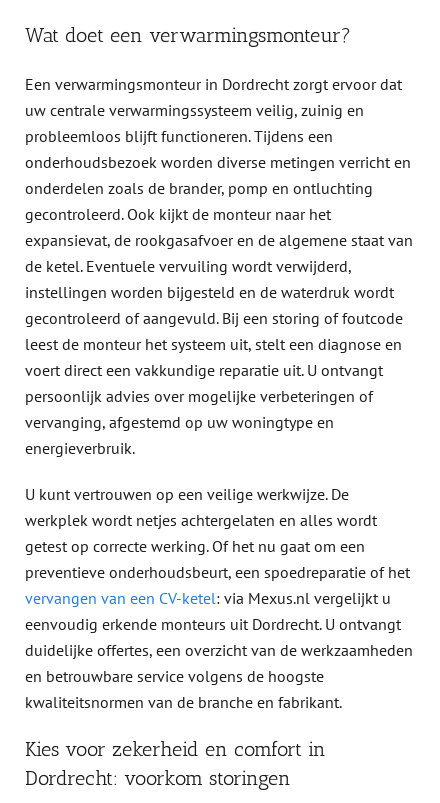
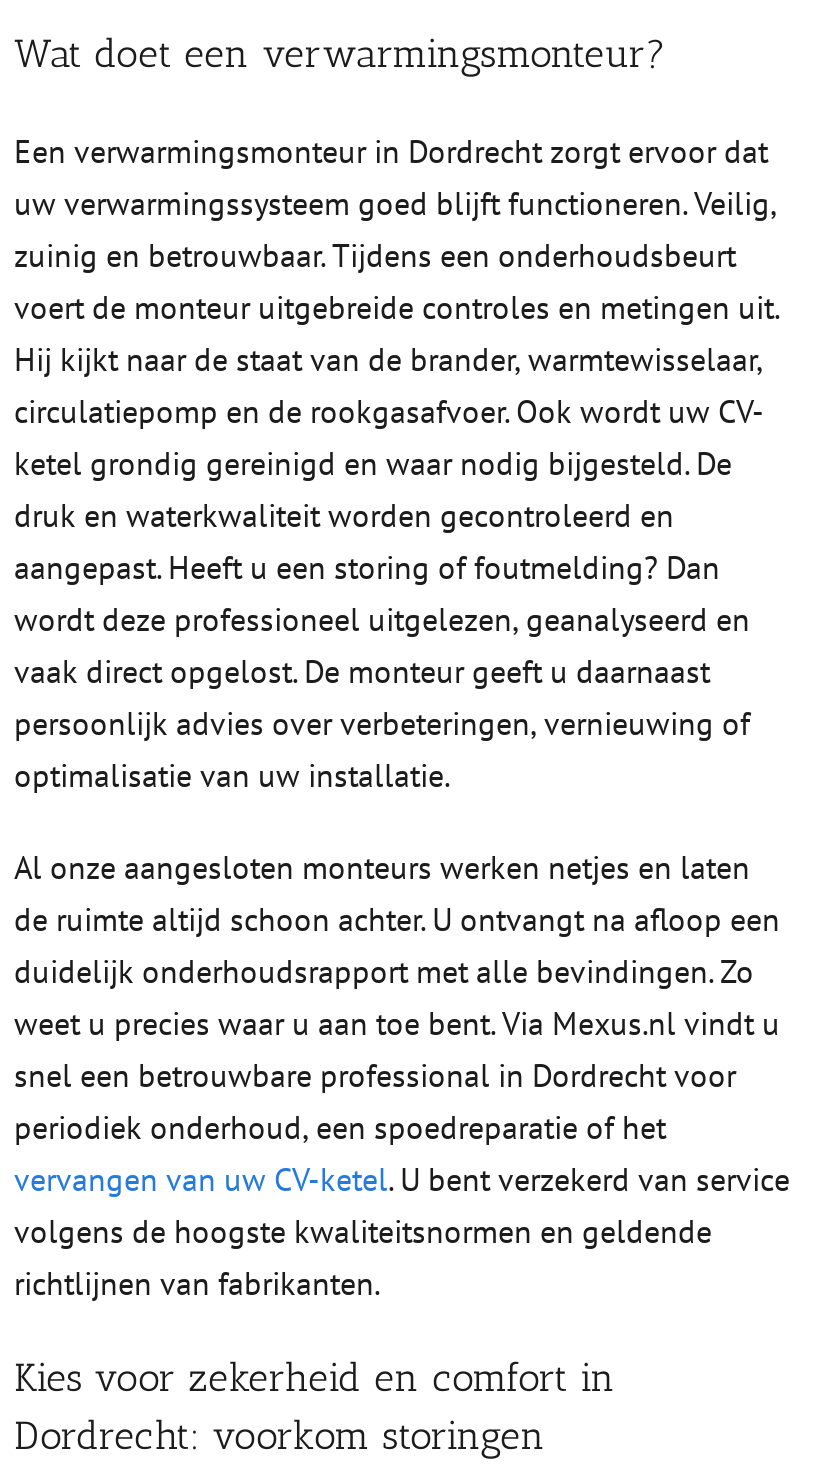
- uw centrale verwarmingssysteem veilig, zuinig en
- probleemloos blijft functioneren. Tijdens een
- onderhoudsbezoek worden diverse metingen verricht en
- onderdelen zoals de brander, pomp en ontluchting
- gecontroleerd. Ook kijkt de monteur naar het
- expansievat, de rookgasafvoer en de algemene staat van
- de ketel. Eventuele vervuiling wordt verwijderd,
- instellingen worden bijgesteld en de waterdruk wordt
- gecontroleerd of aangevuld. Bij een storing of foutcode
- leest de monteur het systeem uit, stelt een diagnose en
- voert direct een vakkundige reparatie uit. U ontvangt
- persoonlijk advies over mogelijke verbeteringen of
- vervanging, afgestemd op uw woningtype en
- energieverbruik.
+ uw verwarmingssysteem goed blijft functioneren. Veilig,
+ zuinig en betrouwbaar. Tijdens een onderhoudsbeurt
+ voert de monteur uitgebreide controles en metingen uit.
+ Hij kijkt naar de staat van de brander, warmtewisselaar,
+ circulatiepomp en de rookgasafvoer. Ook wordt uw CV-
+ ketel grondig gereinigd en waar nodig bijgesteld. De
+ druk en waterkwaliteit worden gecontroleerd en
+ aangepast. Heeft u een storing of foutmelding? Dan
+ wordt deze professioneel uitgelezen, geanalyseerd en
+ vaak direct opgelost. De monteur geeft u daarnaast
+ persoonlijk advies over verbeteringen, vernieuwing of
+ optimalisatie van uw installatie.

- U kunt vertrouwen op een veilige werkwijze. De
- werkplek wordt netjes achtergelaten en alles wordt
- getest op correcte werking. Of het nu gaat om een
- preventieve onderhoudsbeurt, een spoedreparatie of het
- vervangen van een CV-ketel: via Mexus.nl vergelijkt u
- eenvoudig erkende monteurs uit Dordrecht. U ontvangt
- duidelijke offertes, een overzicht van de werkzaamheden
- en betrouwbare service volgens de hoogste
- kwaliteitsnormen van de branche en fabrikant.
+ Al onze aangesloten monteurs werken netjes en laten
+ de ruimte altijd schoon achter. U ontvangt na afloop een
+ duidelijk onderhoudsrapport met alle bevindingen. Zo
+ weet u precies waar u aan toe bent. Via Mexus.nl vindt u
+ snel een betrouwbare professional in Dordrecht voor
+ periodiek onderhoud, een spoedreparatie of het
+ vervangen van uw CV-ketel. U bent verzekerd van service
+ volgens de hoogste kwaliteitsnormen en geldende
+ richtlijnen van fabrikanten.
